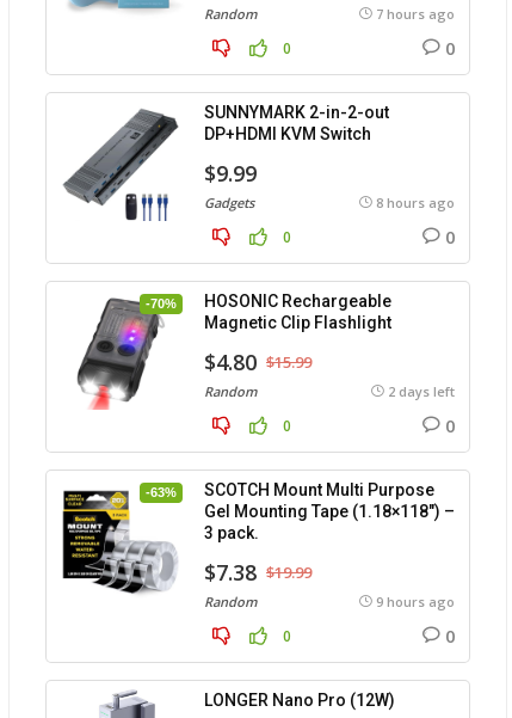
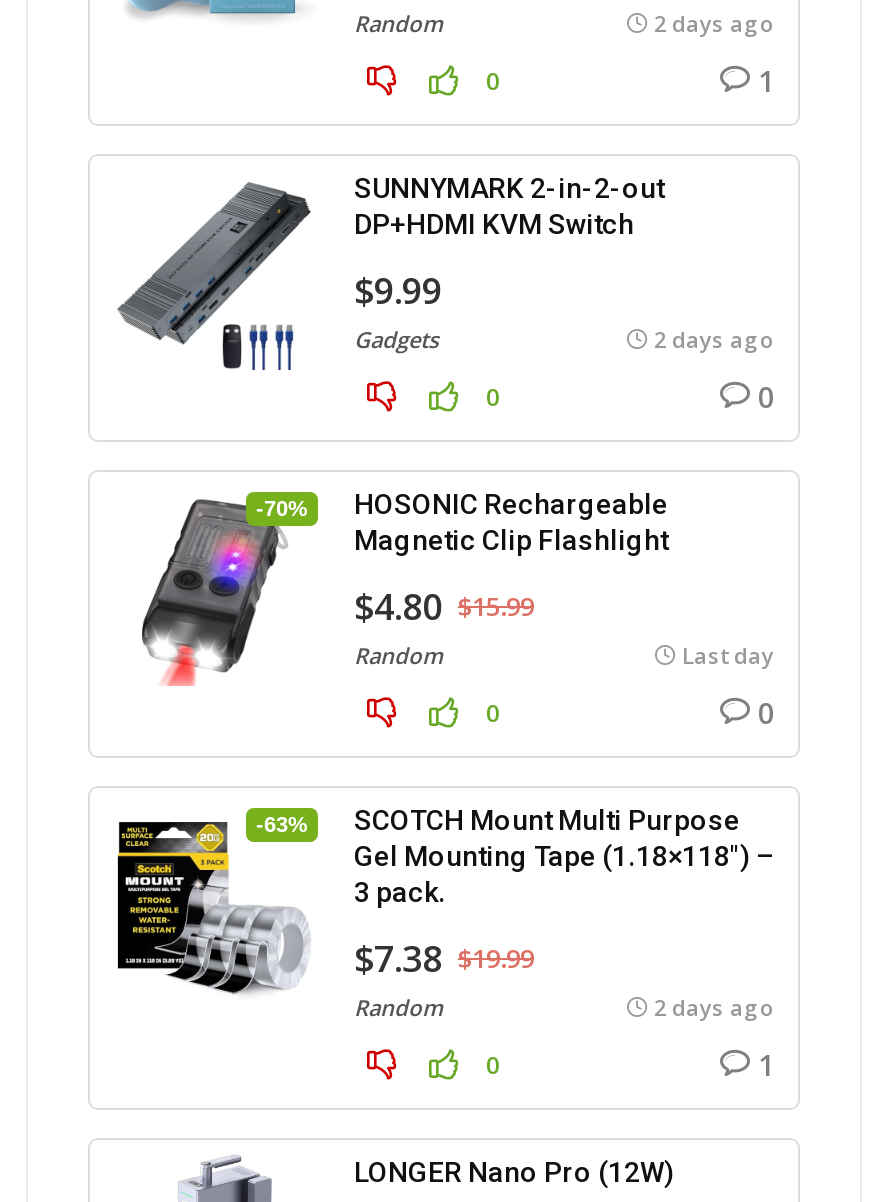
- 7 hours ago
+ 2 days ago

- 0
+ 1

- 8 hours ago
+ 2 days ago

- 2 days left
+ Last day

- 9 hours ago
+ 2 days ago

- 0
+ 1
